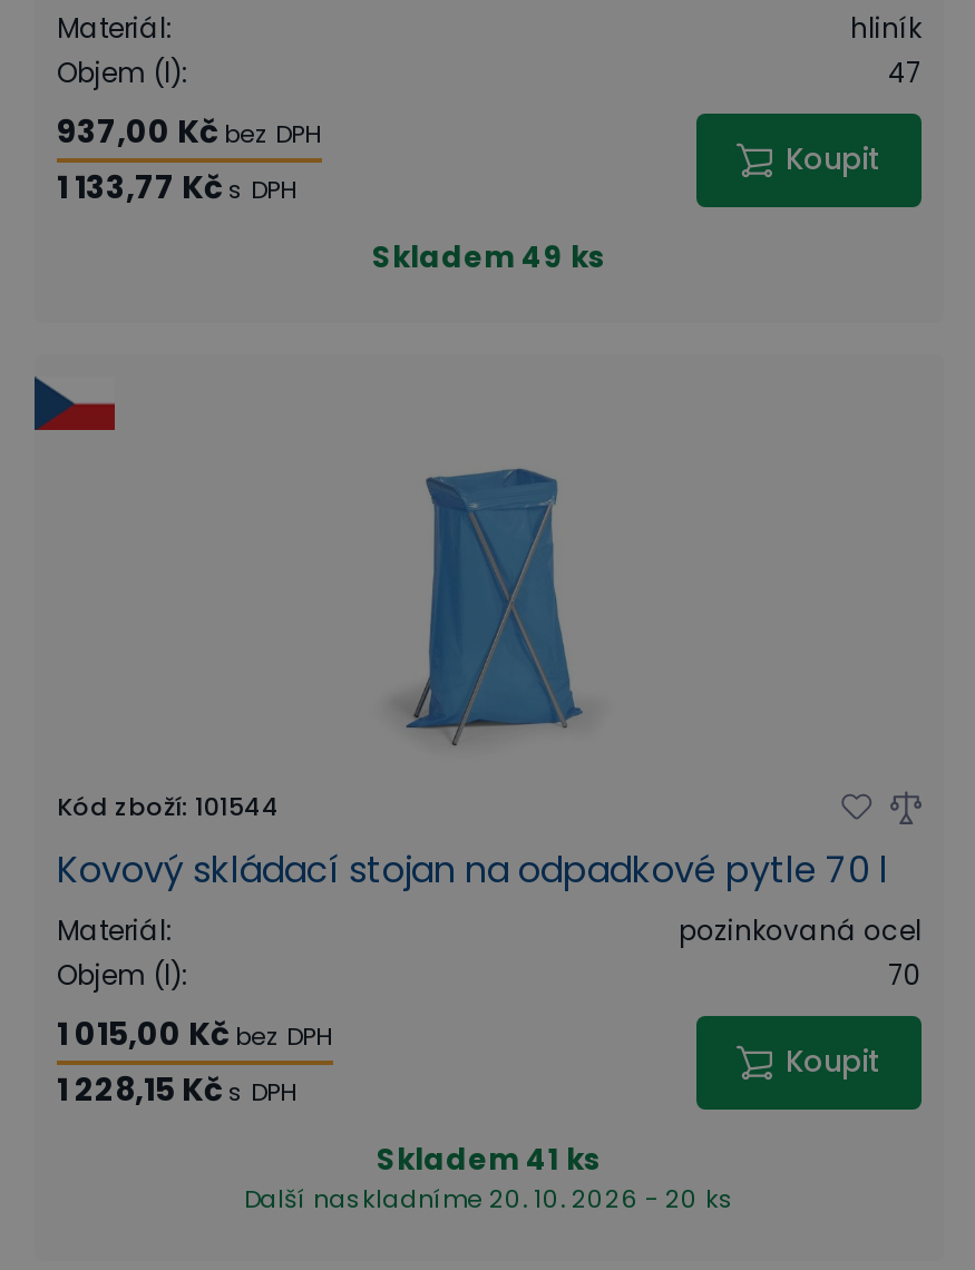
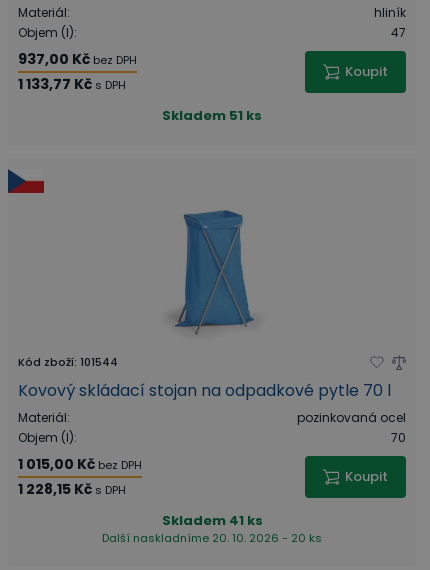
- Skladem 49 ks
+ Skladem 51 ks
